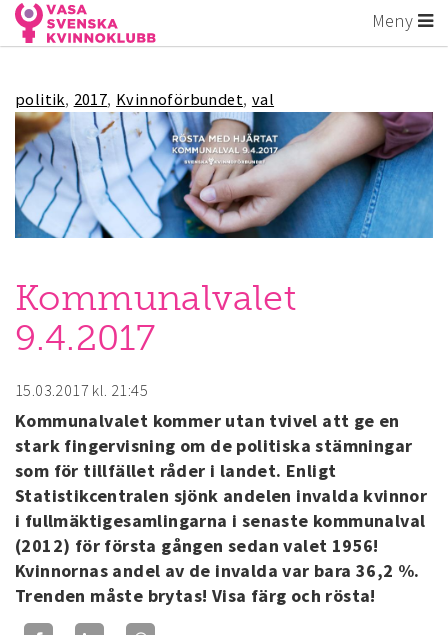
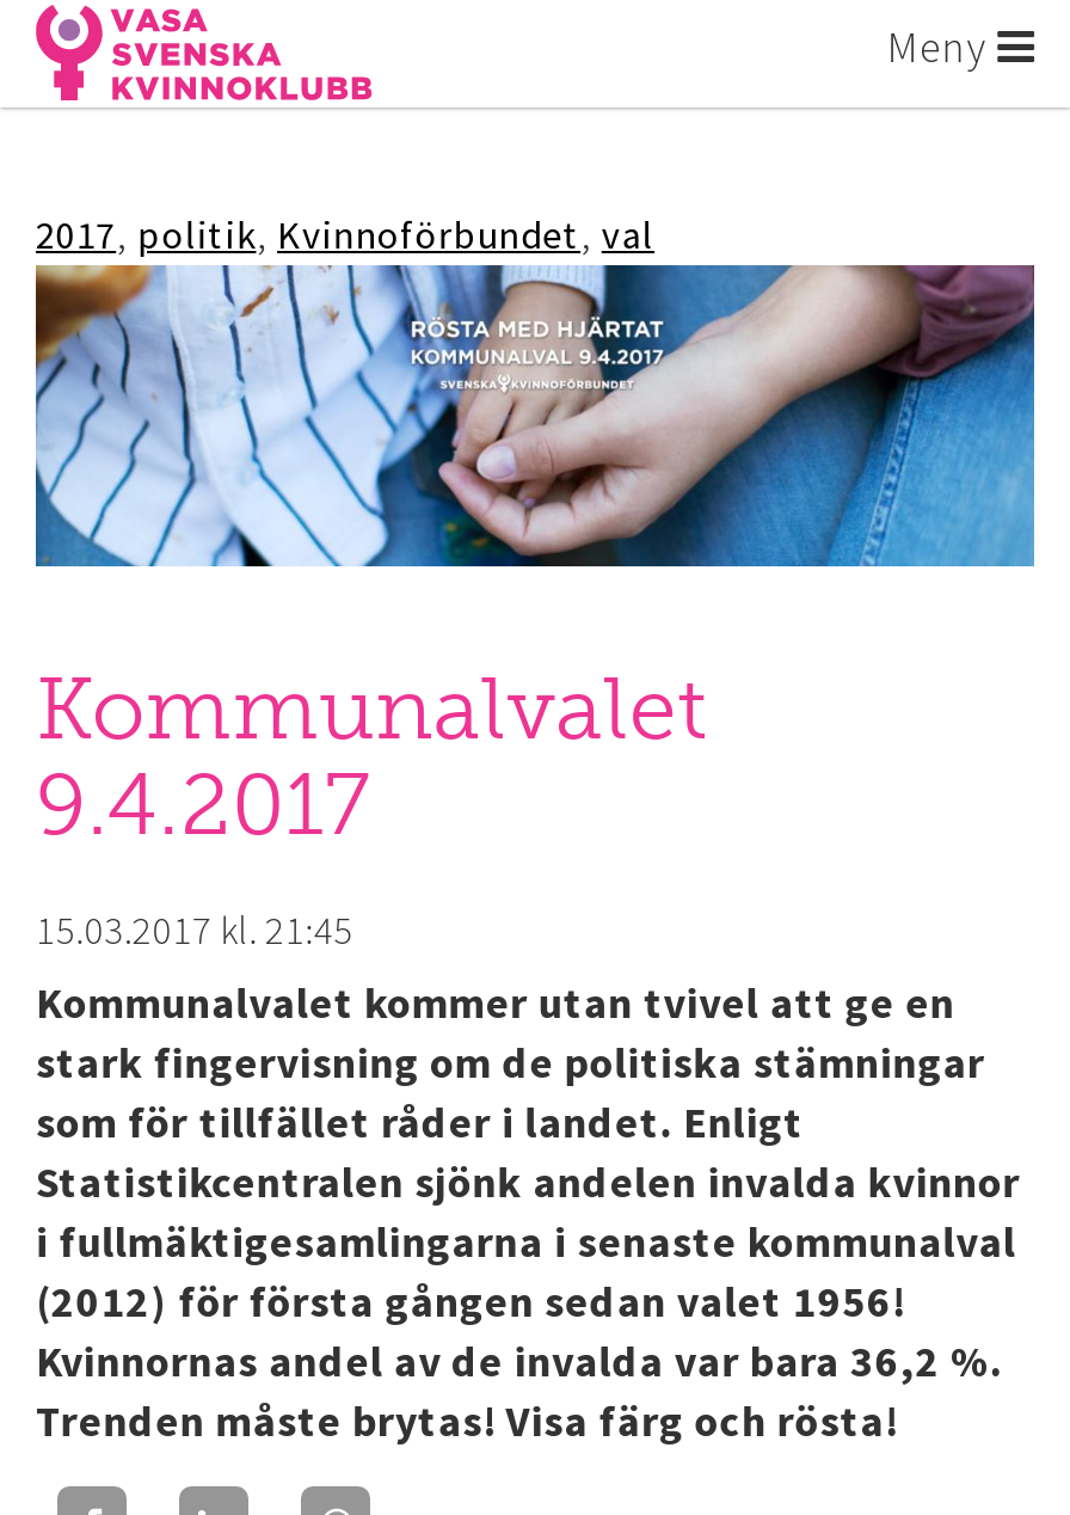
- politik 2017 Kvinnoförbundet val
+ 2017 politik Kvinnoförbundet val
